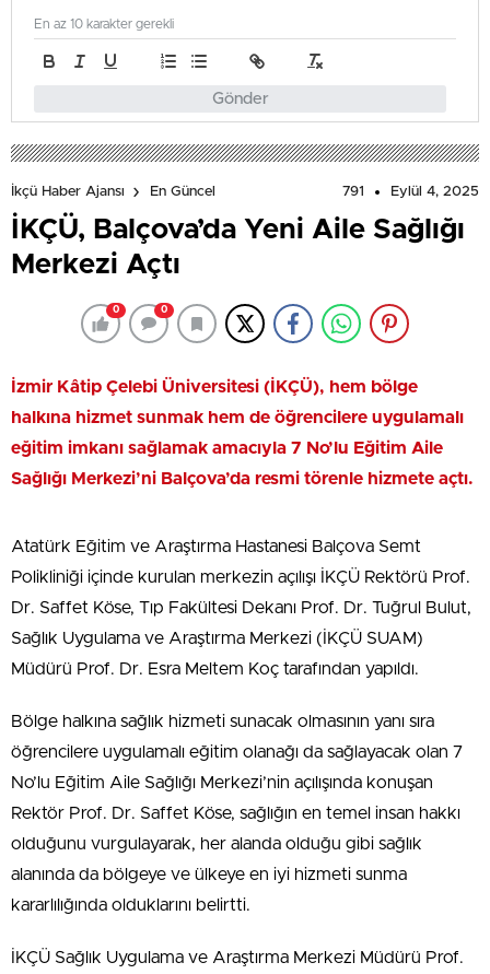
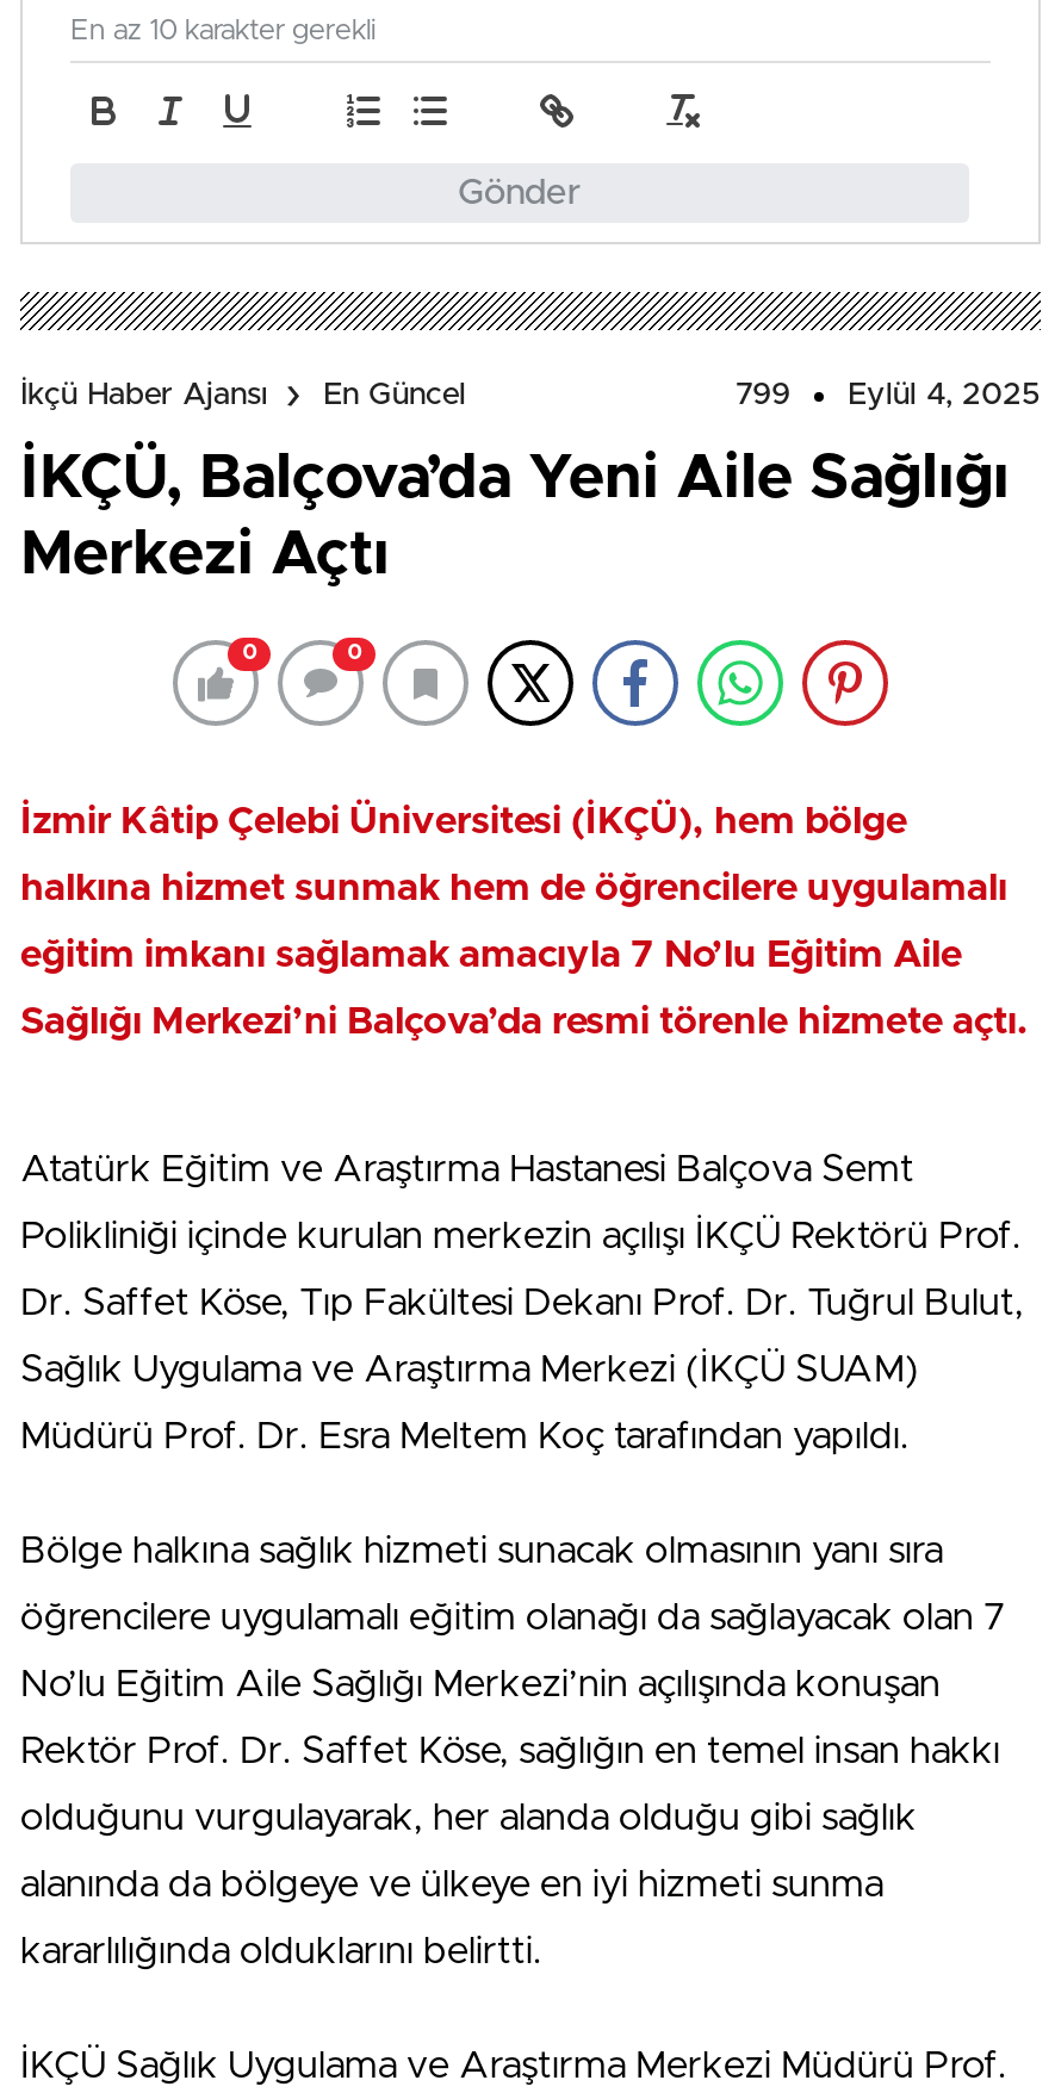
- 791 Eylül 4, 2025
+ 799 Eylül 4, 2025
